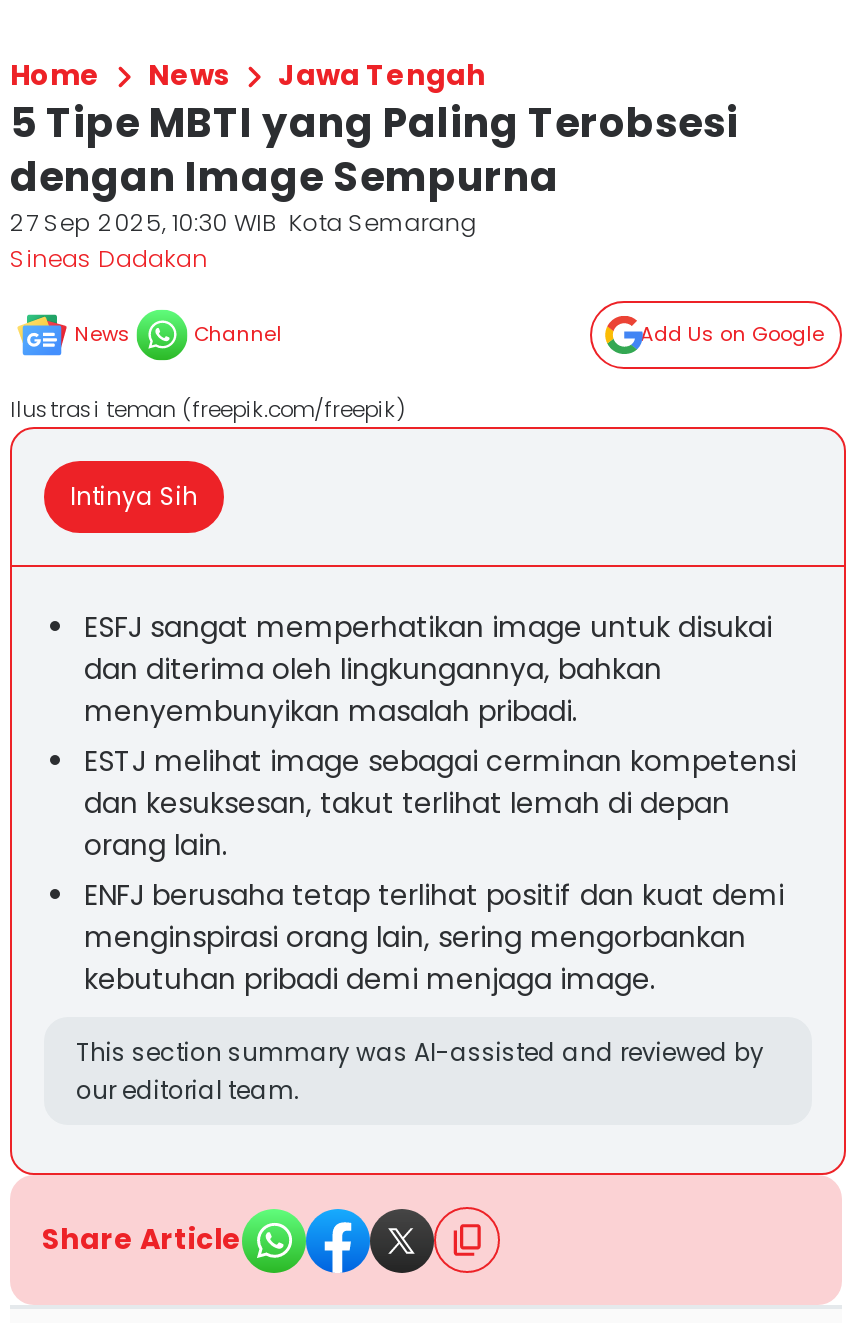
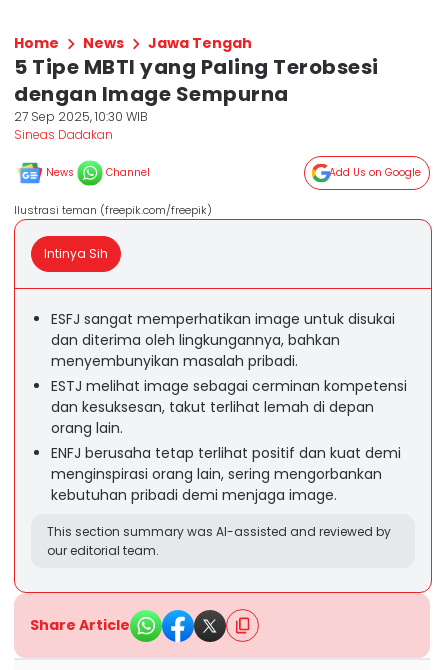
- 27 Sep 2025, 10:30 WIB Kota Semarang
+ 27 Sep 2025, 10:30 WIB
